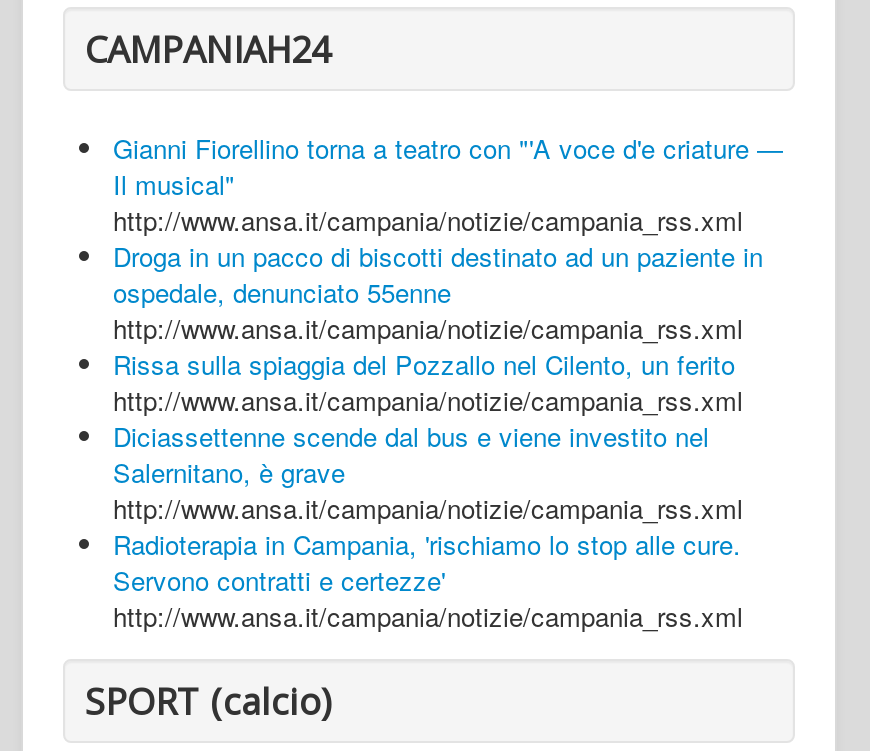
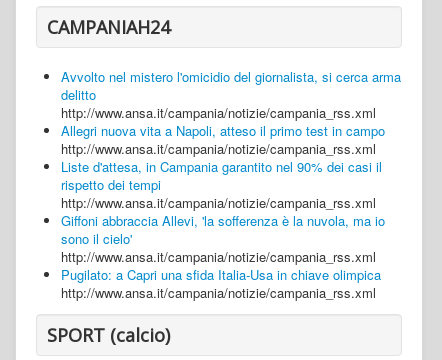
- Gianni Fiorellino torna a teatro con "'A voce d'e criature —
- Il musical"
+ Avvolto nel mistero l'omicidio del giornalista, si cerca arma
+ delitto

- Droga in un pacco di biscotti destinato ad un paziente in
- ospedale, denunciato 55enne
+ Allegri nuova vita a Napoli, atteso il primo test in campo

- Rissa sulla spiaggia del Pozzallo nel Cilento, un ferito
+ Liste d'attesa, in Campania garantito nel 90% dei casi il
+ rispetto dei tempi

- Diciassettenne scende dal bus e viene investito nel
- Salernitano, è grave
+ Giffoni abbraccia Allevi, 'la sofferenza è la nuvola, ma io
+ sono il cielo'

- Radioterapia in Campania, 'rischiamo lo stop alle cure.
- Servono contratti e certezze'
+ Pugilato: a Capri una sfida Italia-Usa in chiave olimpica
